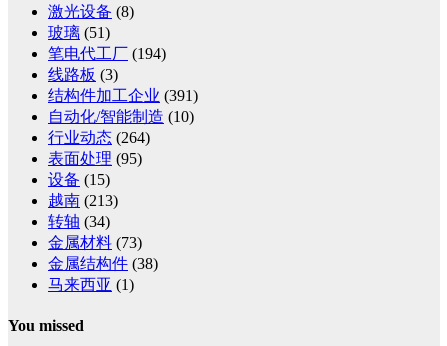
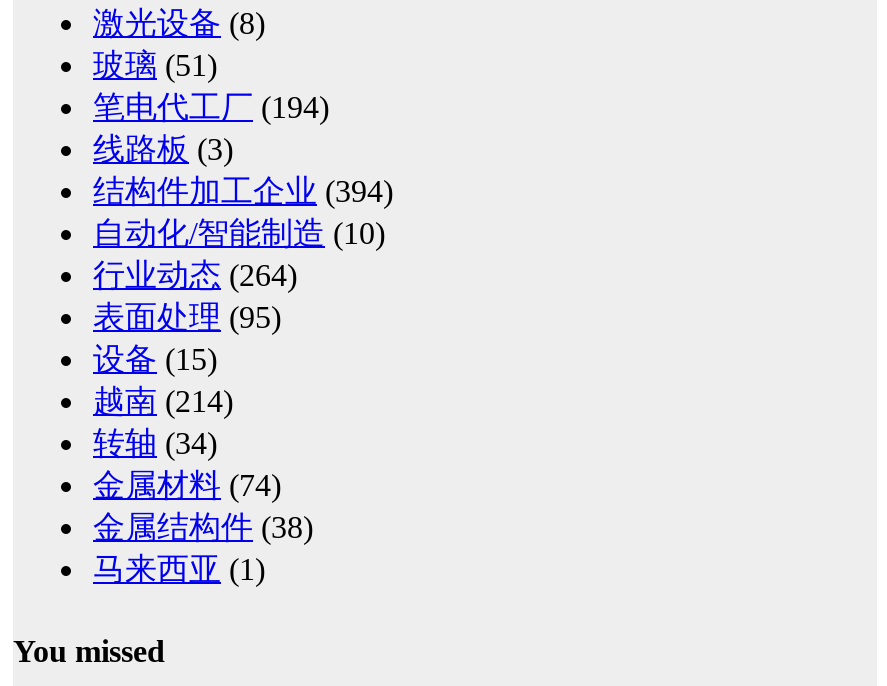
- 结构件加工企业(391)
+ 结构件加工企业(394)

- 越南(213)
+ 越南(214)

- 金属材料(73)
+ 金属材料(74)
